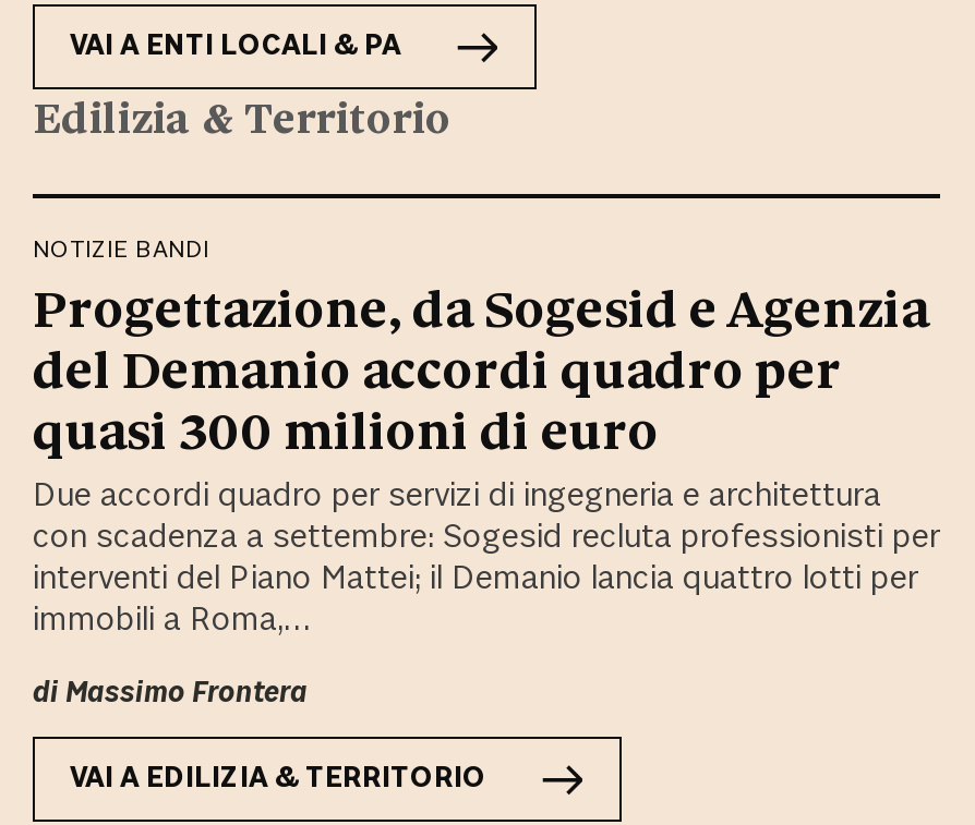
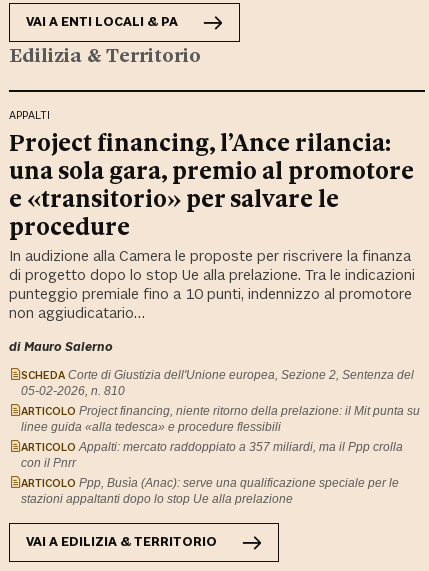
- NOTIZIE BANDI
- Progettazione, da Sogesid e Agenzia
- del Demanio accordi quadro per
- quasi 300 milioni di euro
- Due accordi quadro per servizi di ingegneria e architettura
- con scadenza a settembre: Sogesid recluta professionisti per
- interventi del Piano Mattei; il Demanio lancia quattro lotti per
- immobili a Roma,…
- di Massimo Frontera
+ APPALTI
+ Project financing, l’Ance rilancia:
+ una sola gara, premio al promotore
+ e «transitorio» per salvare le
+ procedure
+ In audizione alla Camera le proposte per riscrivere la finanza
+ di progetto dopo lo stop Ue alla prelazione. Tra le indicazioni
+ punteggio premiale fino a 10 punti, indennizzo al promotore
+ non aggiudicatario…
+ di Mauro Salerno
+ SCHEDA Corte di Giustizia dell'Unione europea, Sezione 2, Sentenza del
+ 05-02-2026, n. 810
+ ARTICOLO Project financing, niente ritorno della prelazione: il Mit punta su
+ linee guida «alla tedesca» e procedure flessibili
+ ARTICOLO Appalti: mercato raddoppiato a 357 miliardi, ma il Ppp crolla
+ con il Pnrr
+ ARTICOLO Ppp, Busìa (Anac): serve una qualificazione speciale per le
+ stazioni appaltanti dopo lo stop Ue alla prelazione
